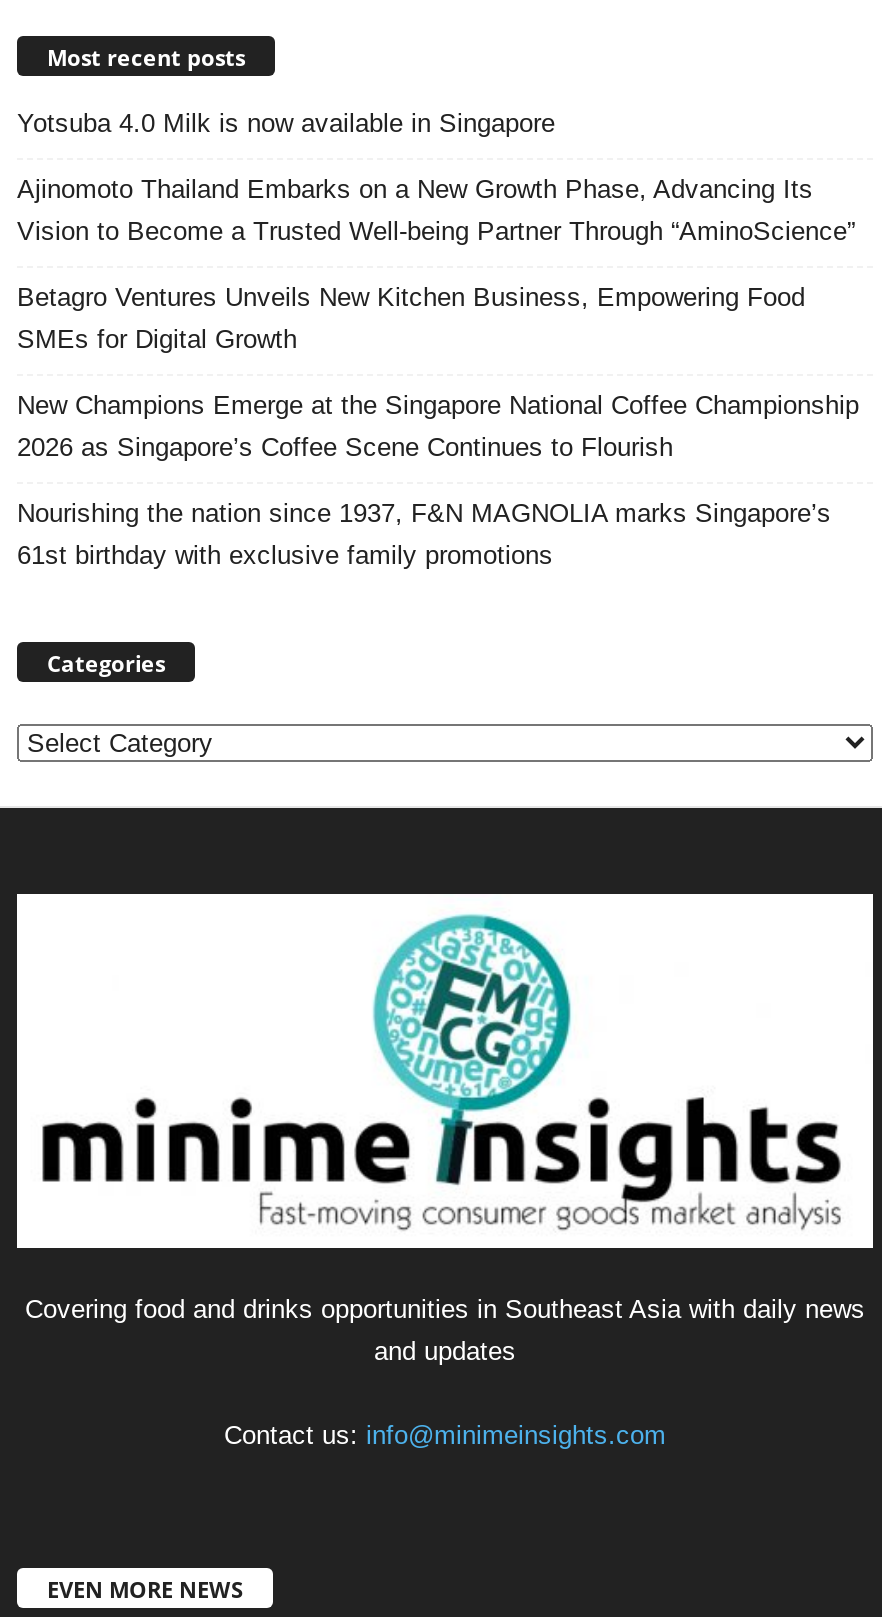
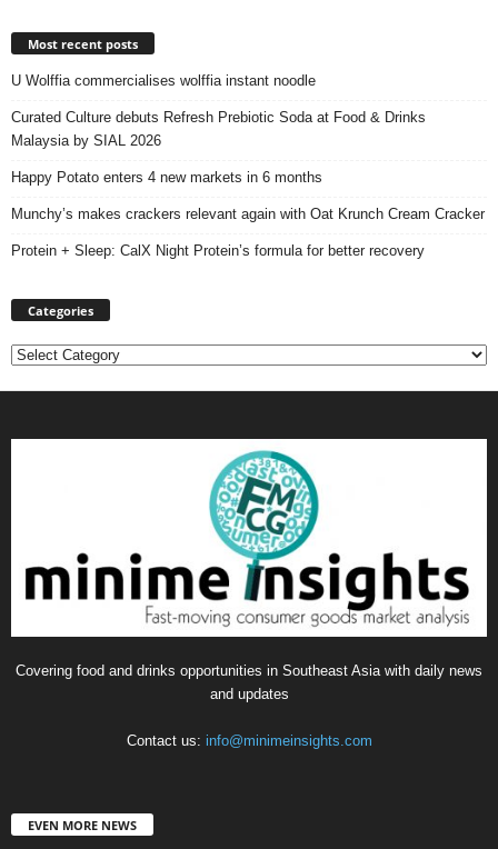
- Yotsuba 4.0 Milk is now available in Singapore
+ U Wolffia commercialises wolffia instant noodle

- Ajinomoto Thailand Embarks on a New Growth Phase, Advancing Its
- Vision to Become a Trusted Well-being Partner Through “AminoScience”
+ Curated Culture debuts Refresh Prebiotic Soda at Food & Drinks
+ Malaysia by SIAL 2026

- Betagro Ventures Unveils New Kitchen Business, Empowering Food
- SMEs for Digital Growth
+ Happy Potato enters 4 new markets in 6 months

- New Champions Emerge at the Singapore National Coffee Championship
- 2026 as Singapore’s Coffee Scene Continues to Flourish
+ Munchy’s makes crackers relevant again with Oat Krunch Cream Cracker

- Nourishing the nation since 1937, F&N MAGNOLIA marks Singapore’s
- 61st birthday with exclusive family promotions
+ Protein + Sleep: CalX Night Protein’s formula for better recovery
